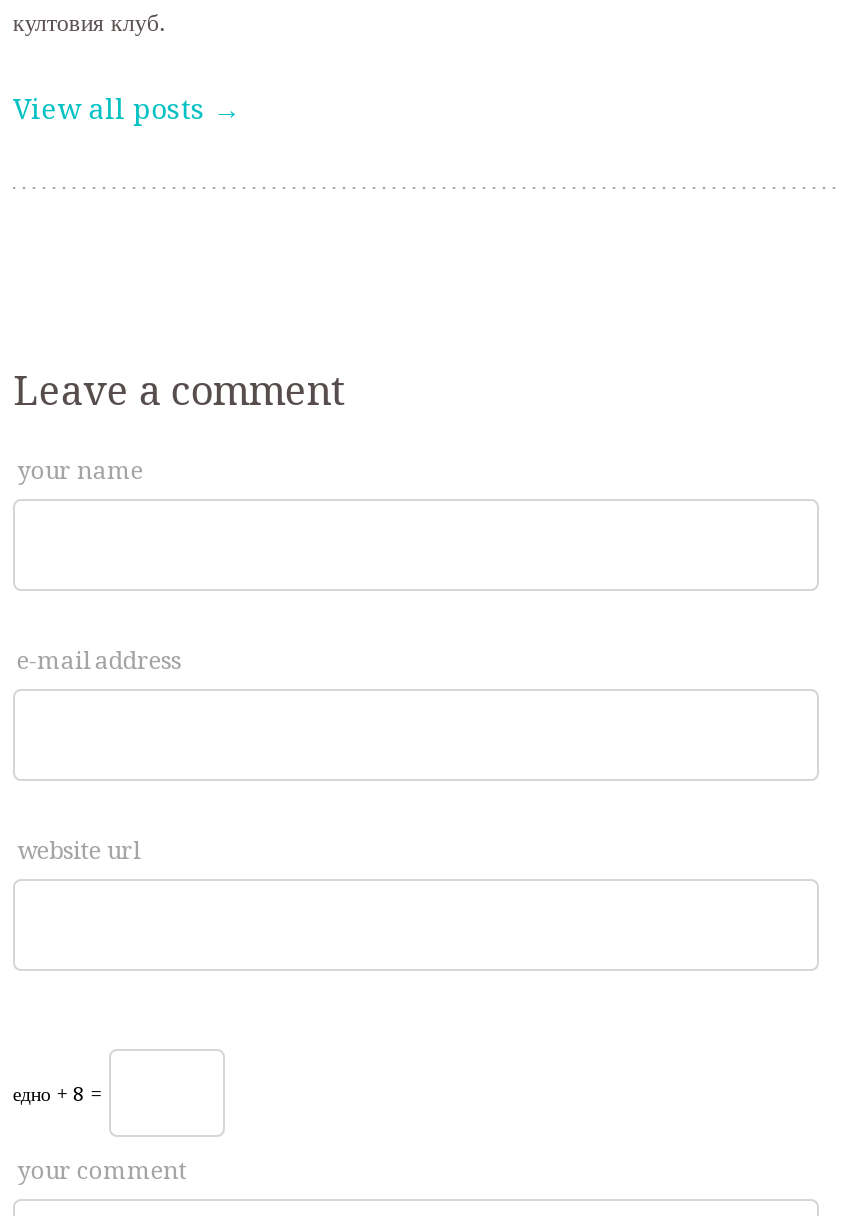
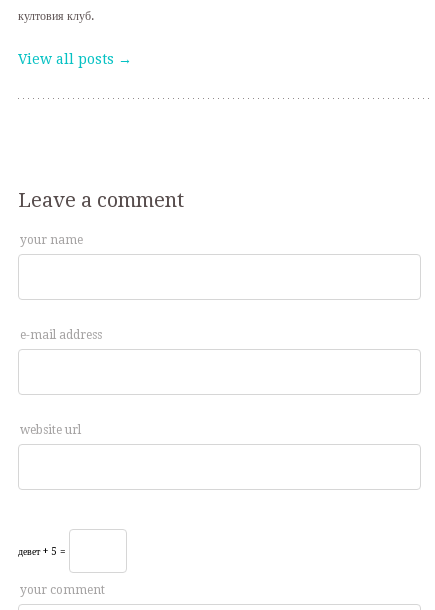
- едно + 8 =
+ девет + 5 =
